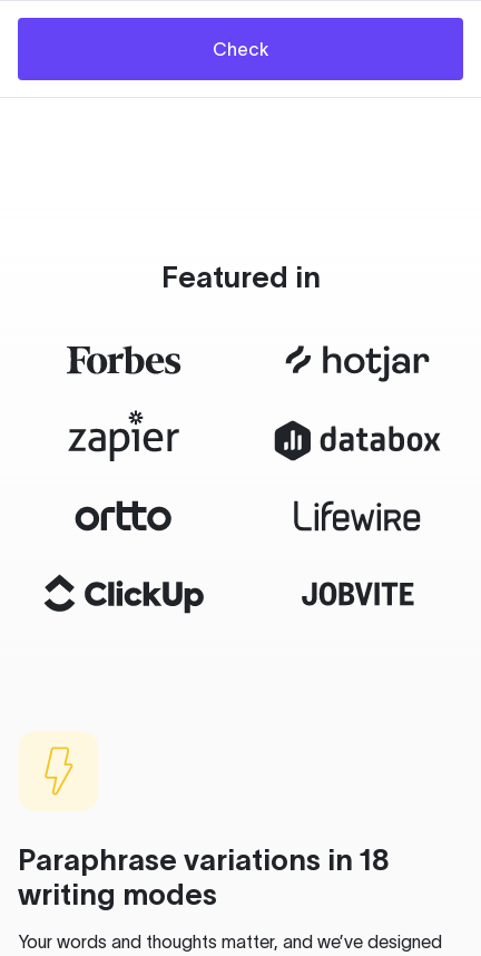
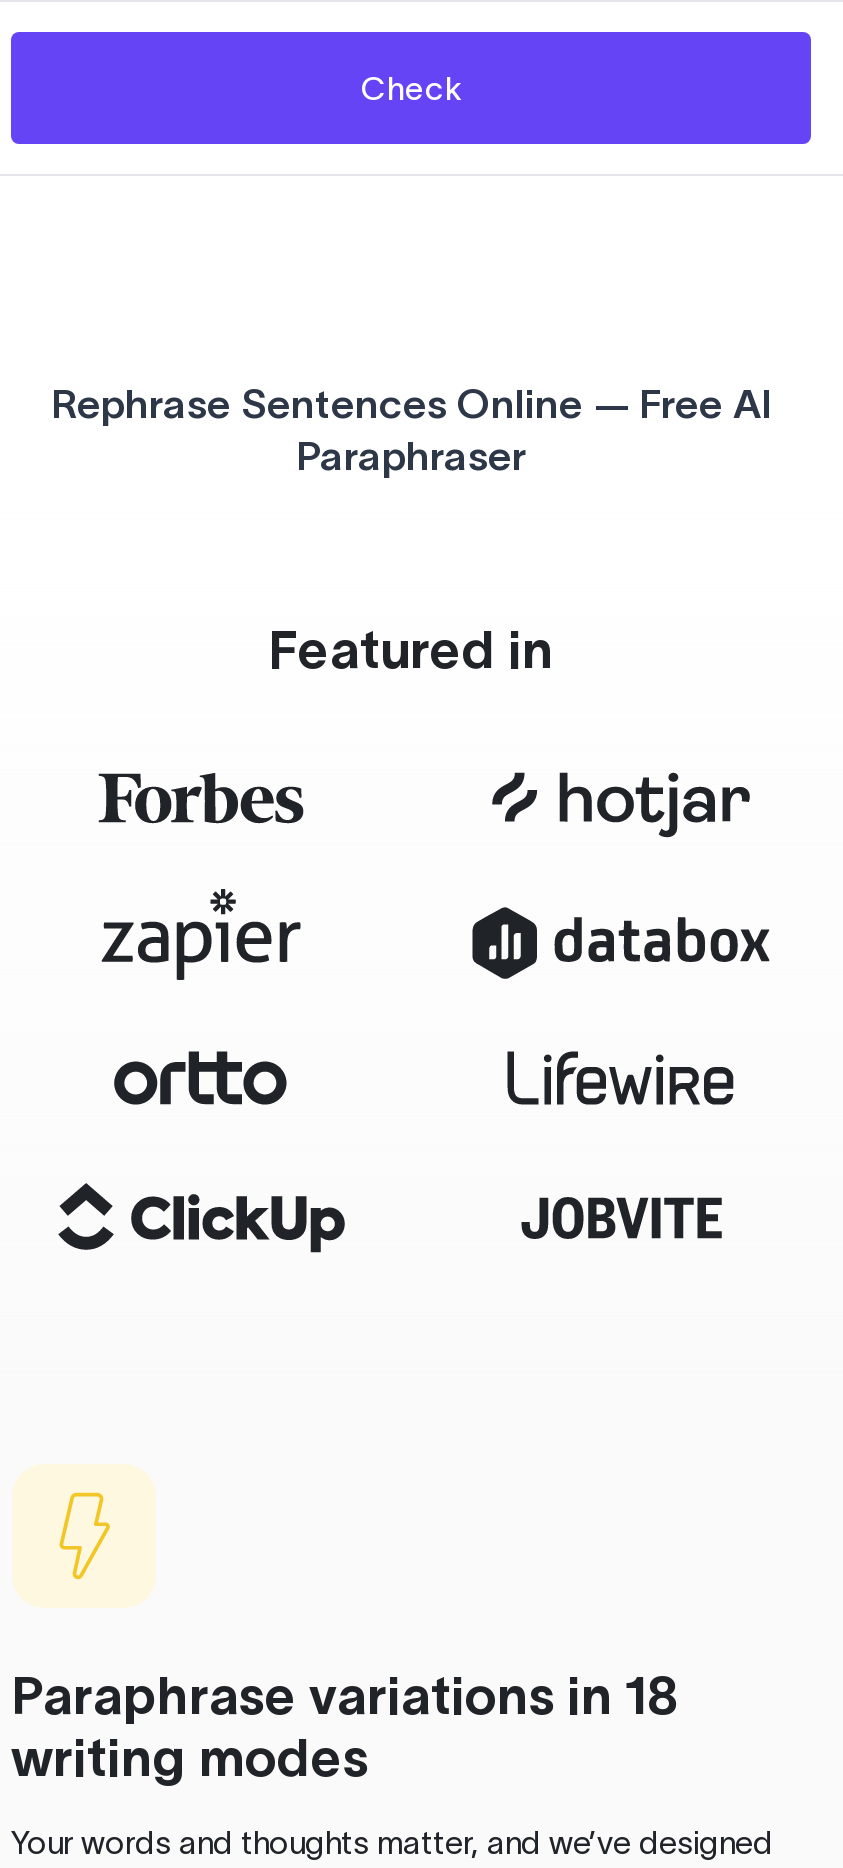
+ Rephrase Sentences Online — Free AI
+ Paraphraser
